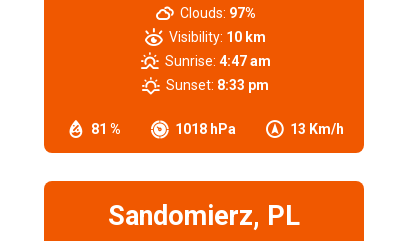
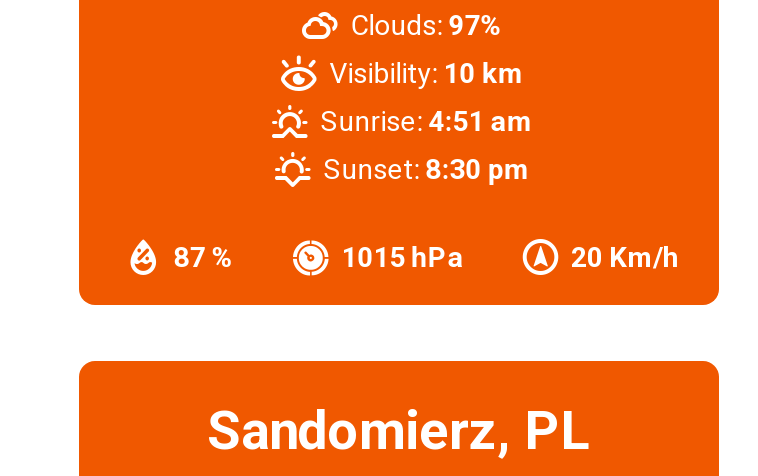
- Sunrise: 4:47 am
+ Sunrise: 4:51 am

- Sunset: 8:33 pm
+ Sunset: 8:30 pm

- 81 %
+ 87 %

- 1018 hPa
+ 1015 hPa

- 13 Km/h
+ 20 Km/h
